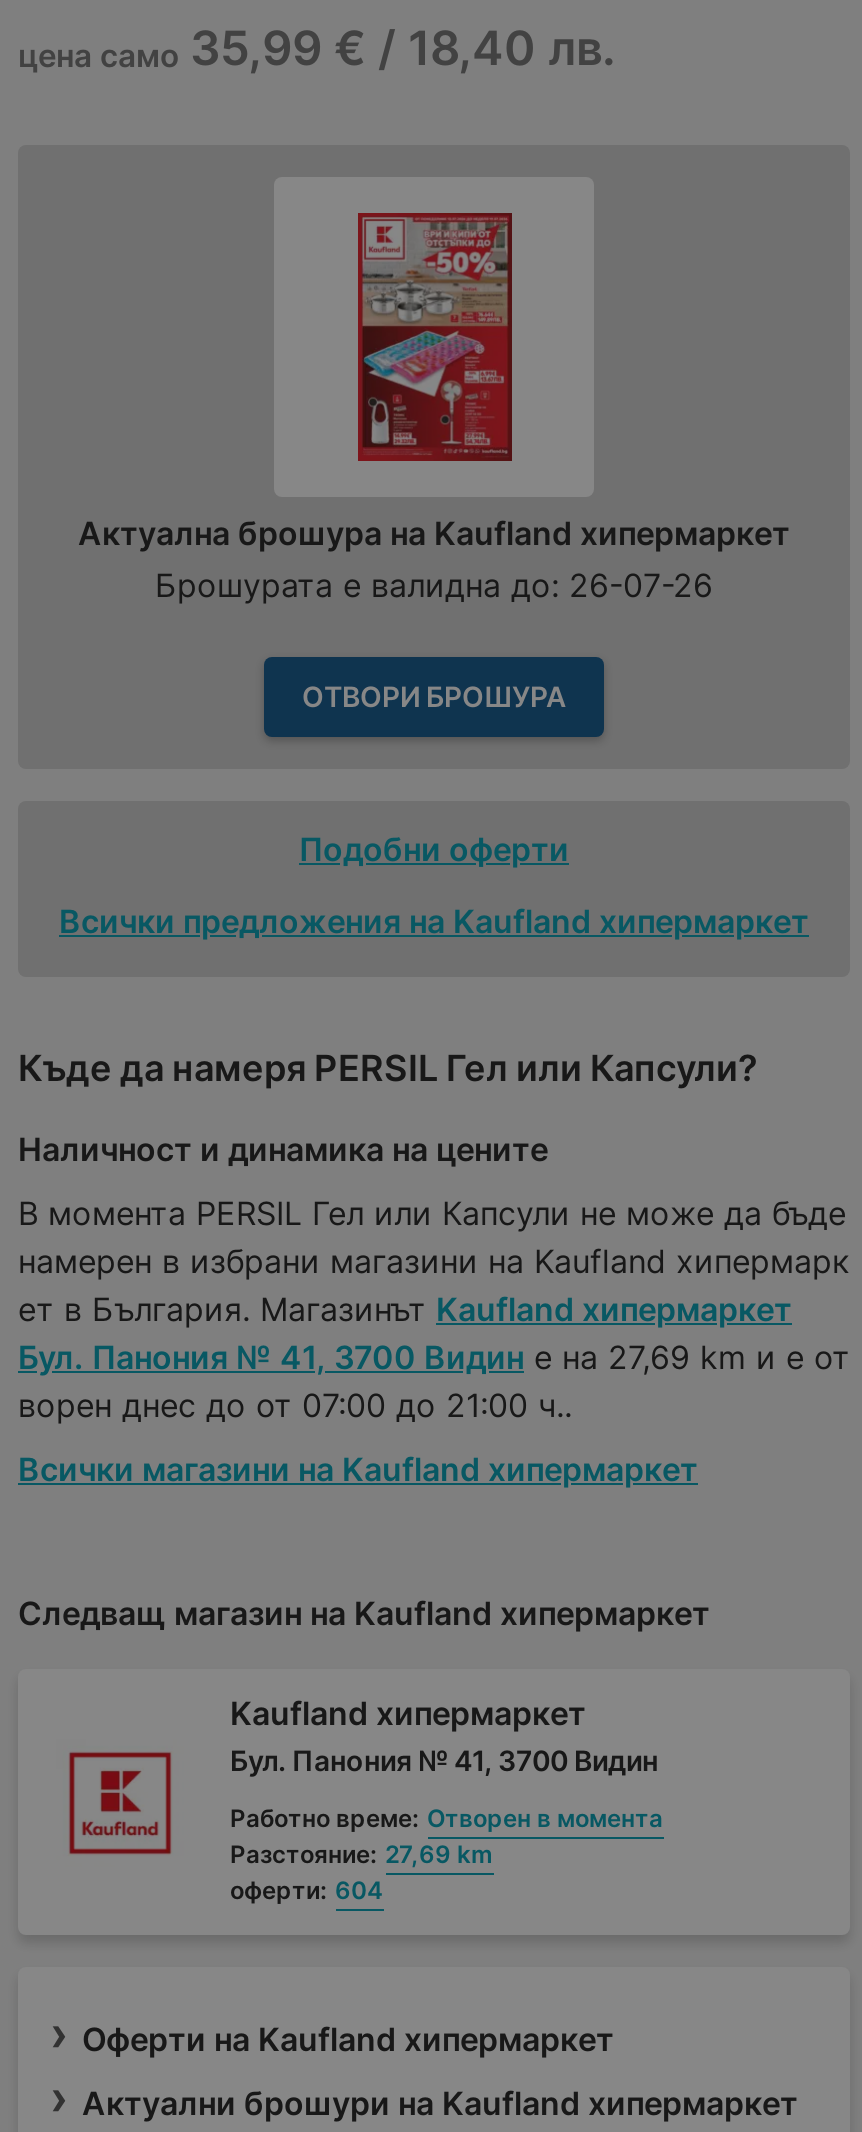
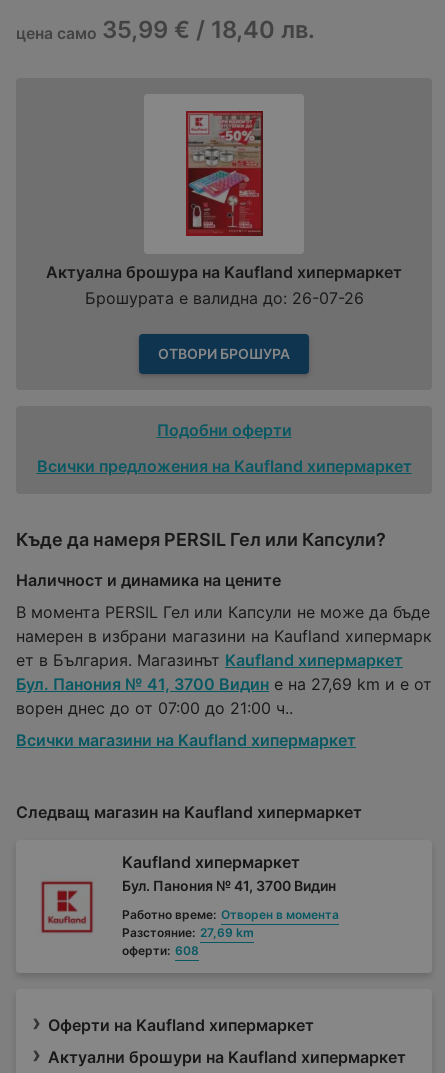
- оферти: 604
+ оферти: 608
